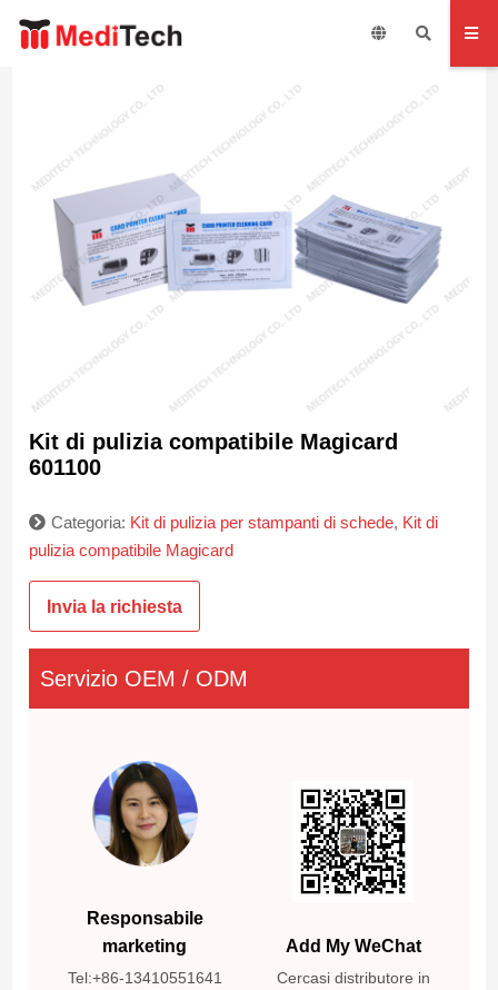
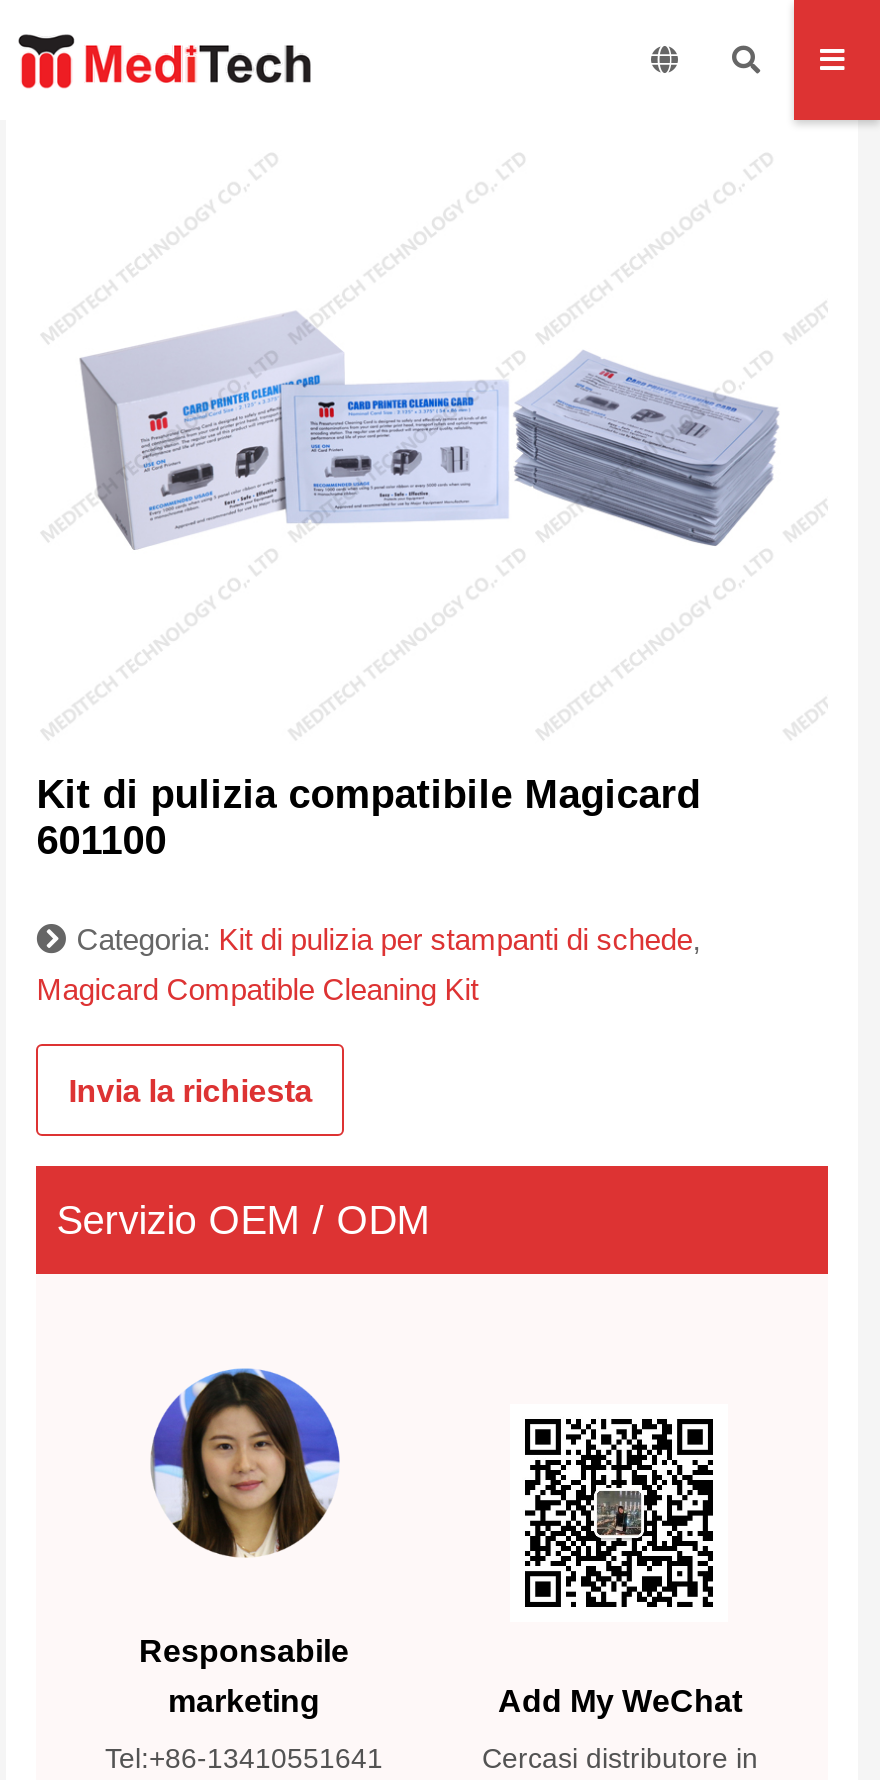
- Categoria: Kit di pulizia per stampanti di schede, Kit di
+ Categoria: Kit di pulizia per stampanti di schede,

- pulizia compatibile Magicard
+ Magicard Compatible Cleaning Kit
